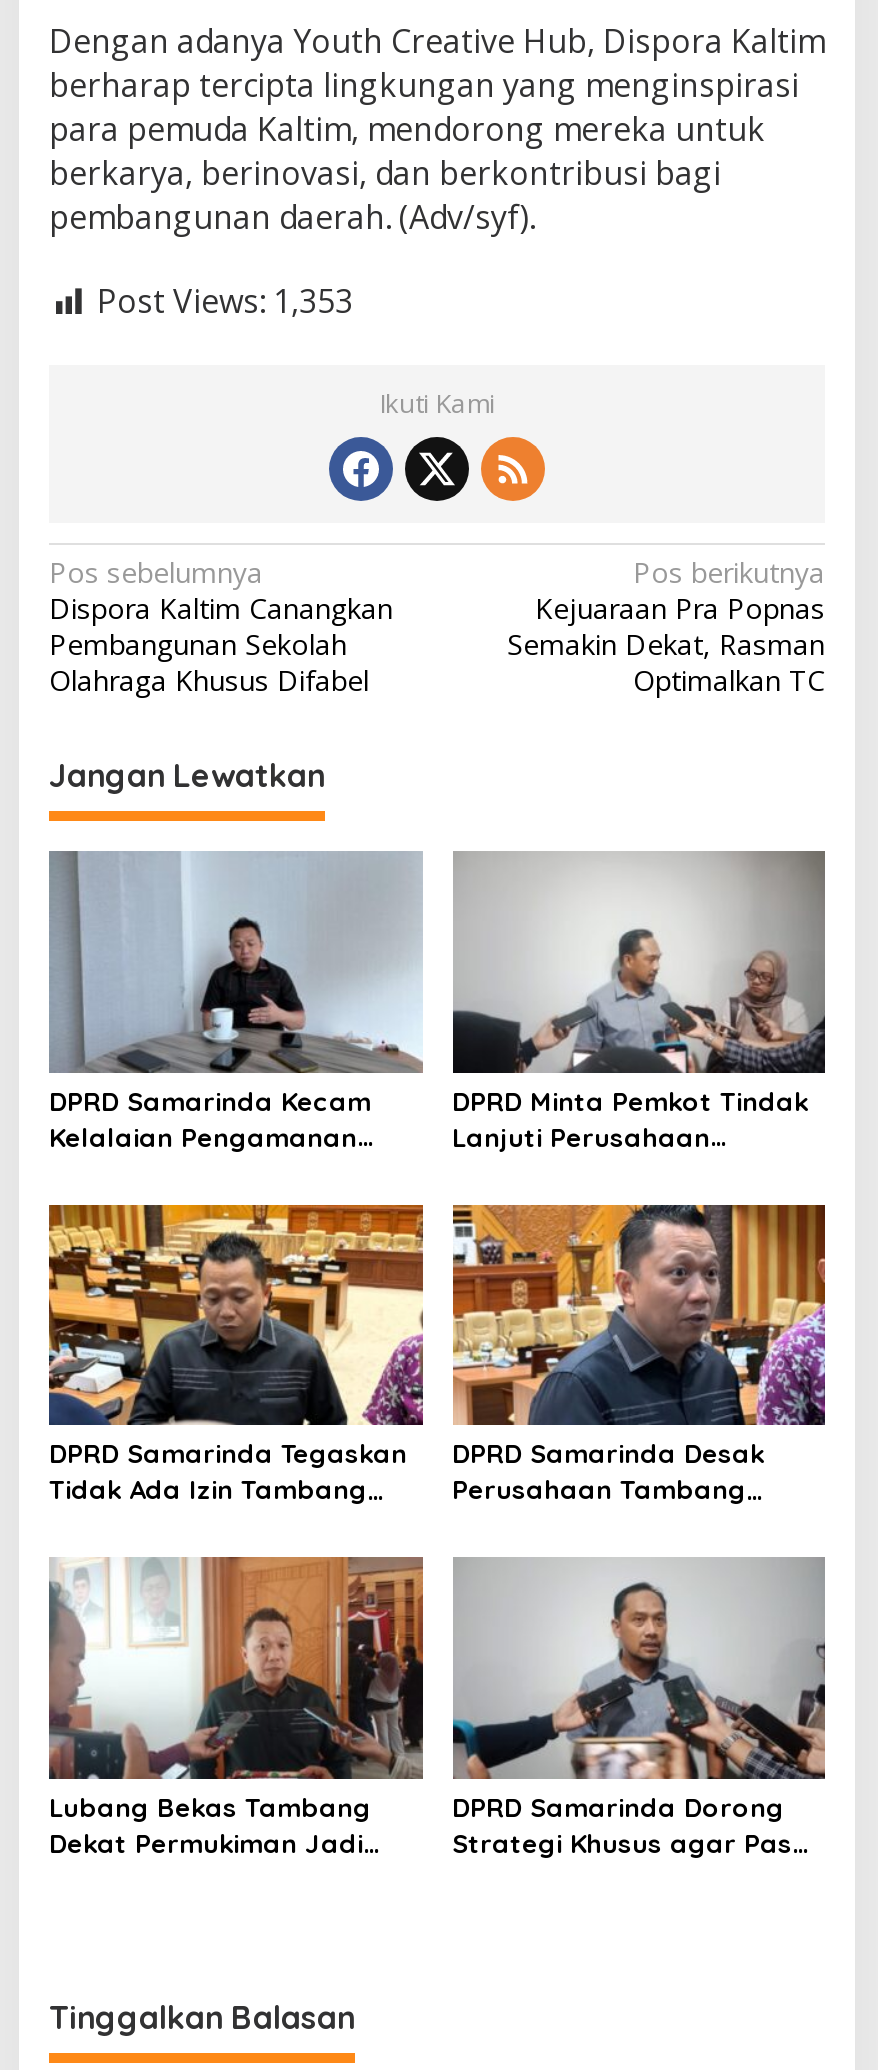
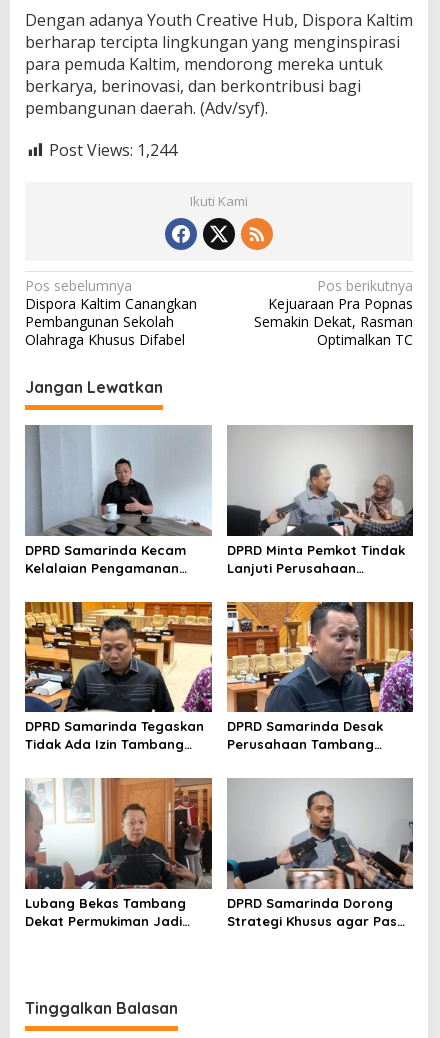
- Post Views: 1,353
+ Post Views: 1,244
